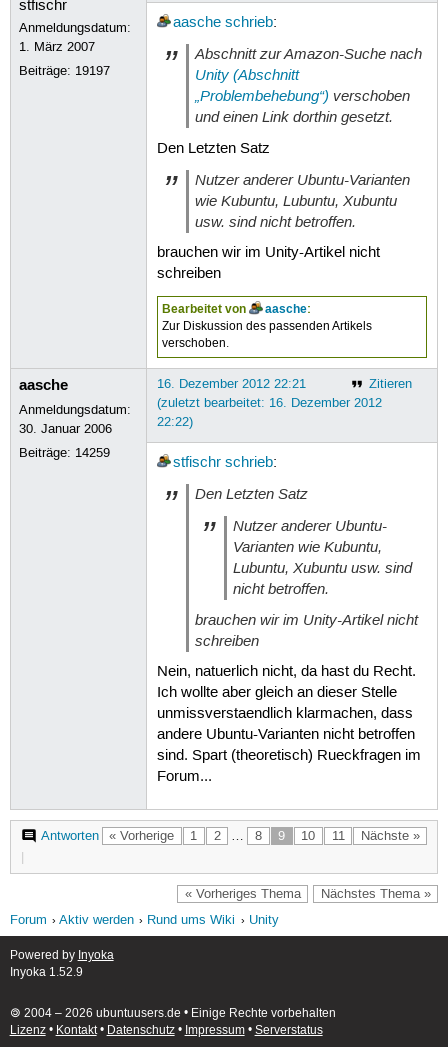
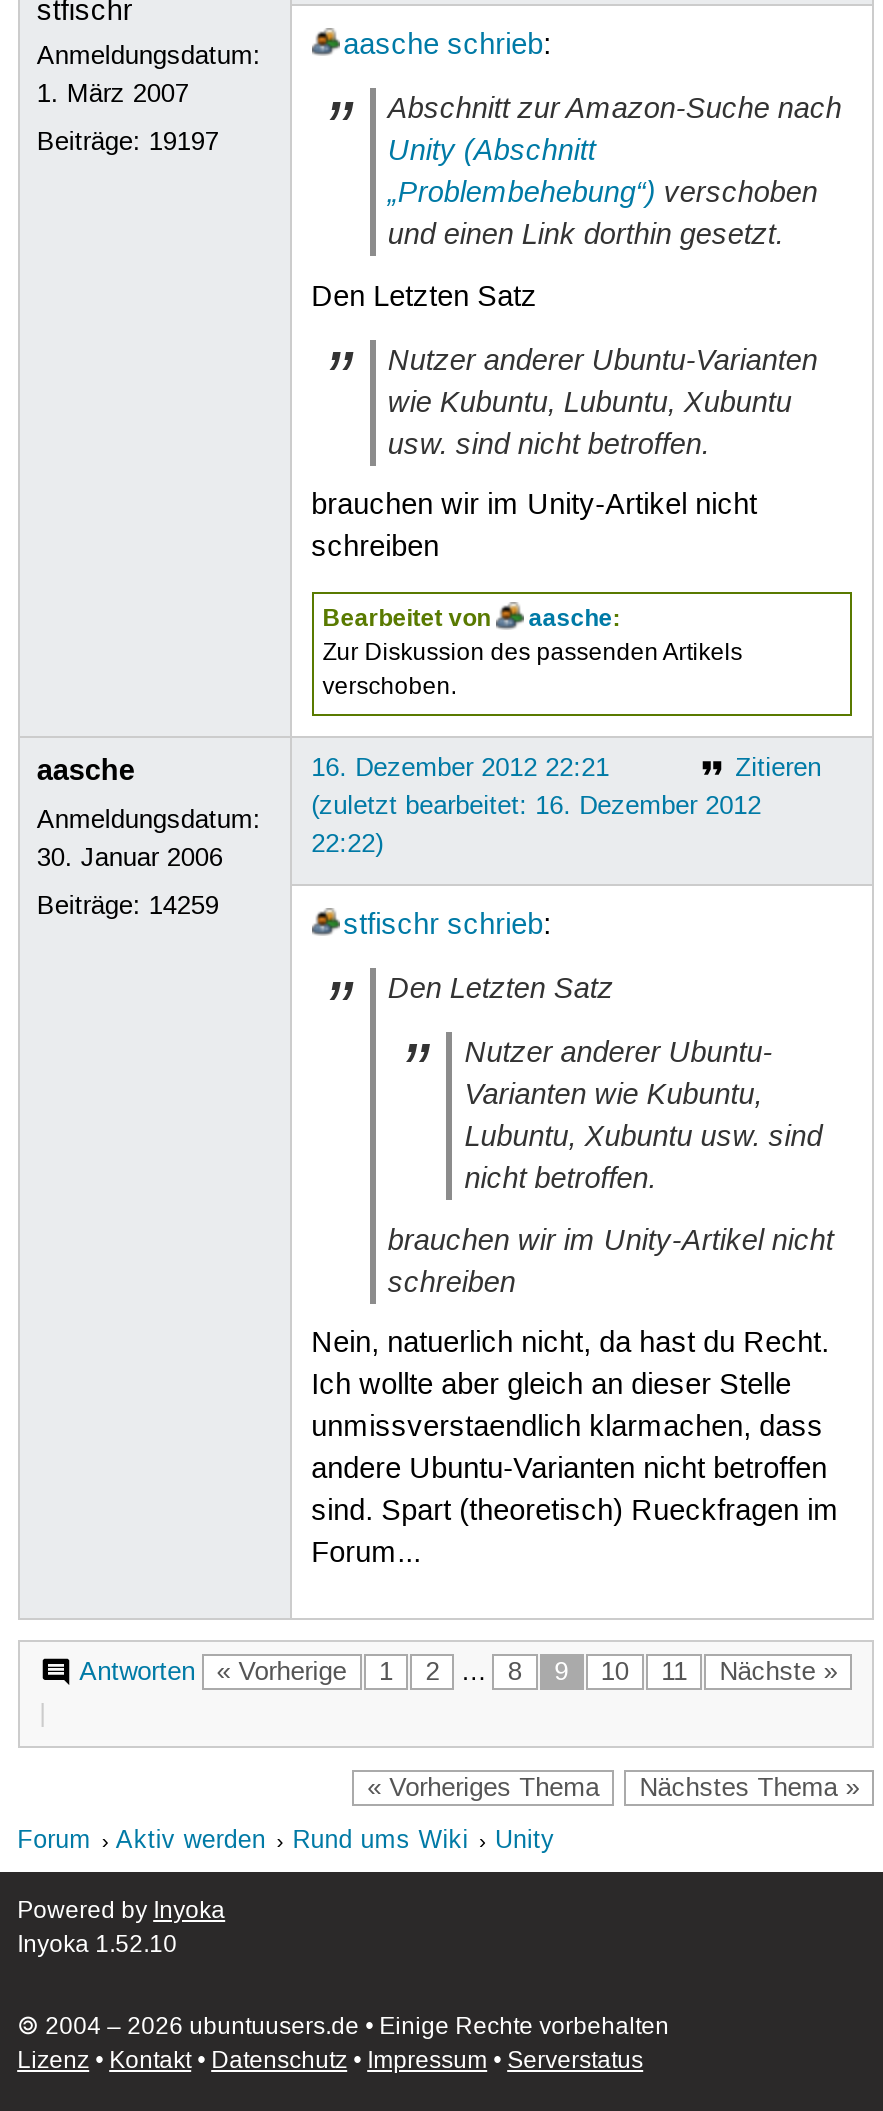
- Inyoka 1.52.9
+ Inyoka 1.52.10
